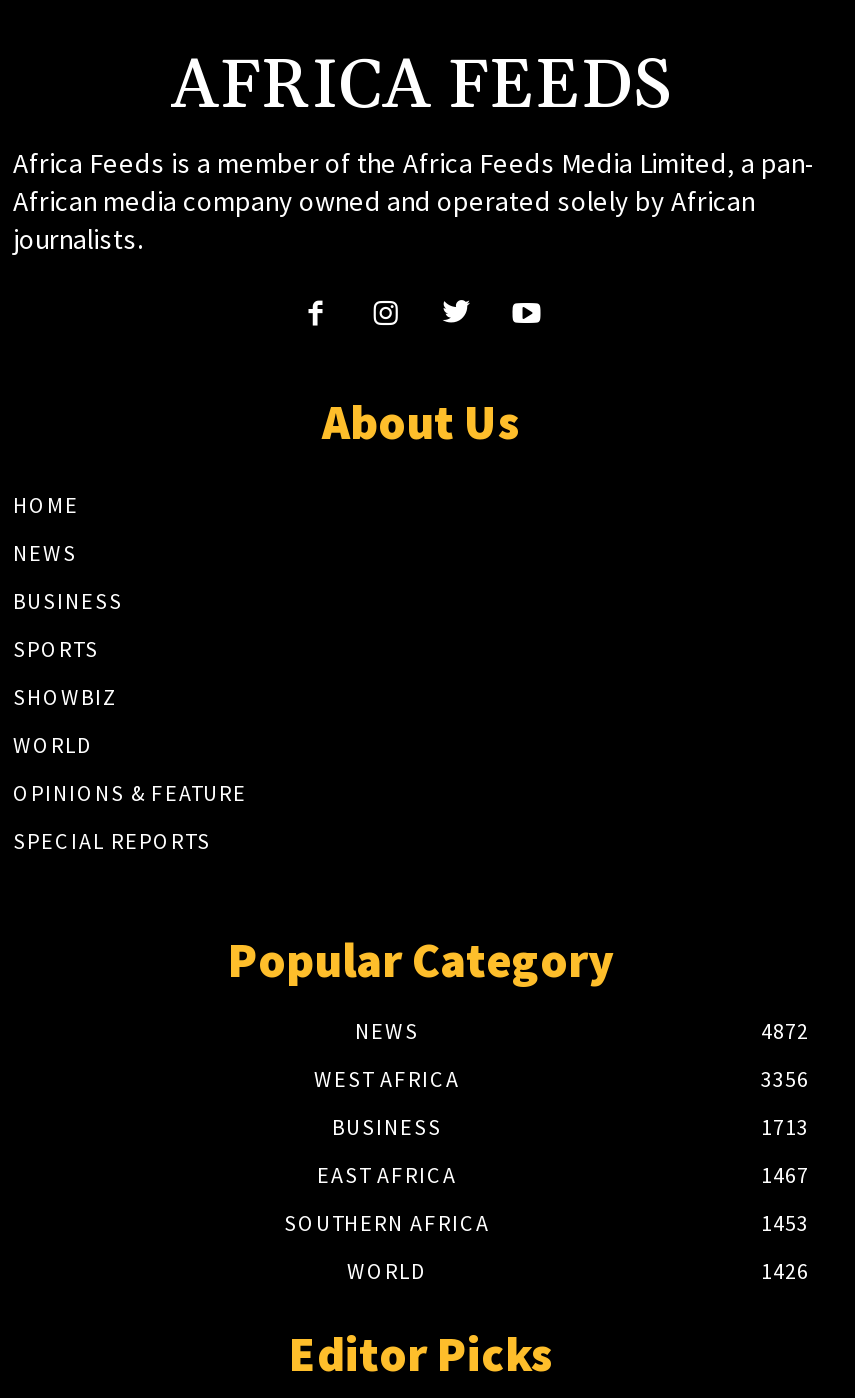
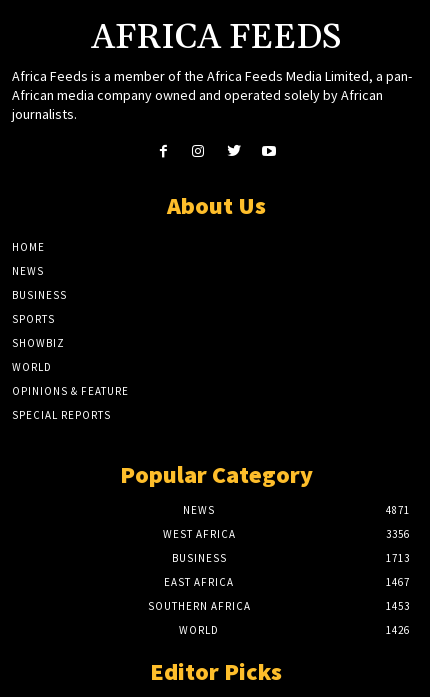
- 4872
+ 4871
